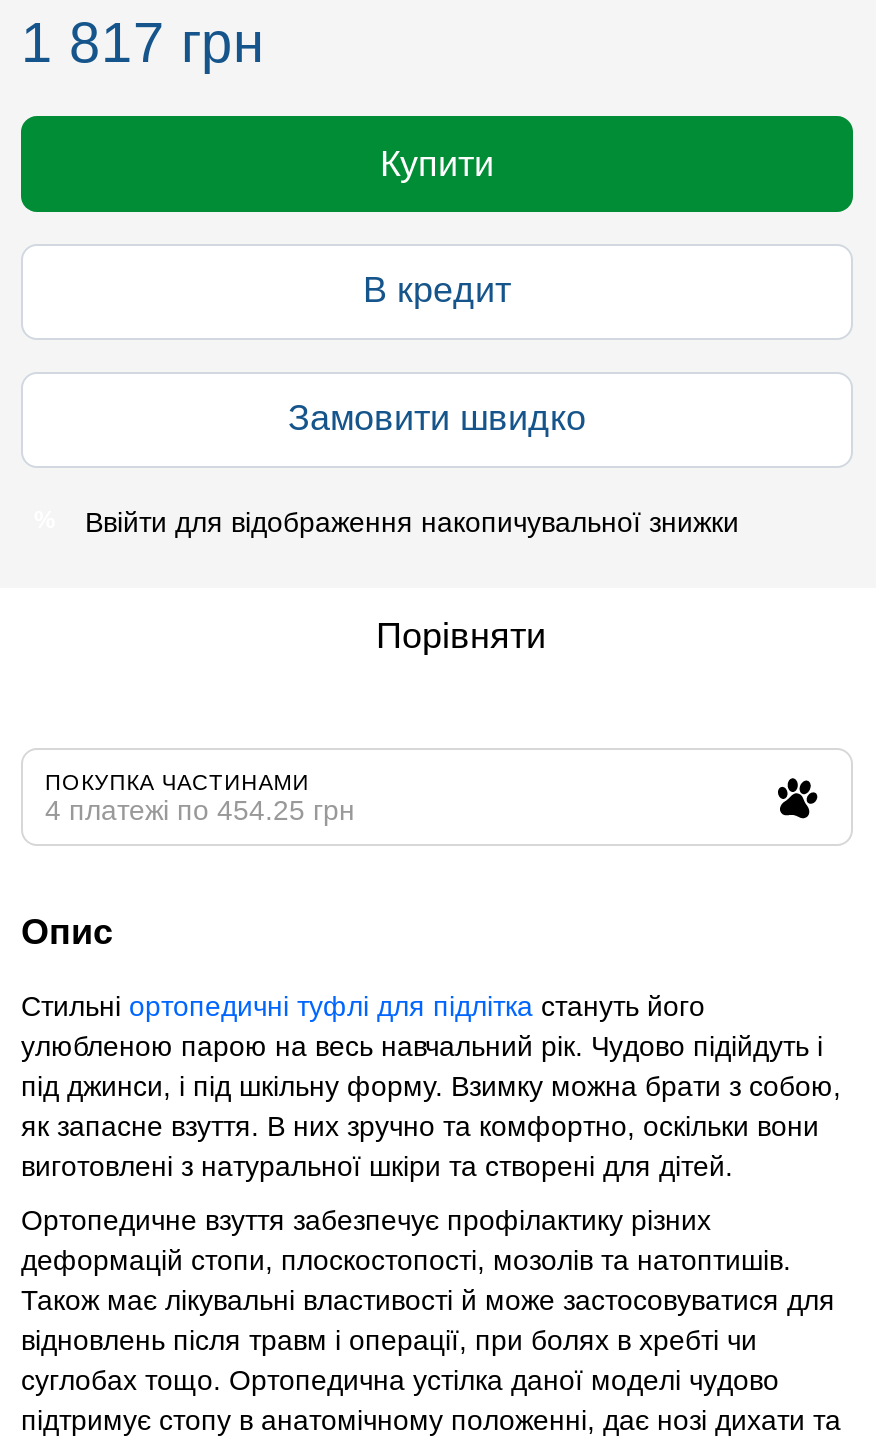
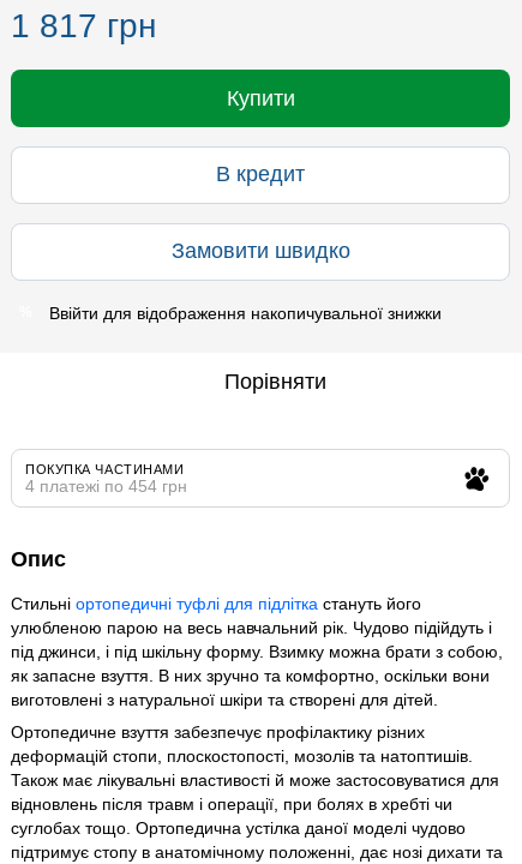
- 4 платежі по 454.25 грн
+ 4 платежі по 454 грн
